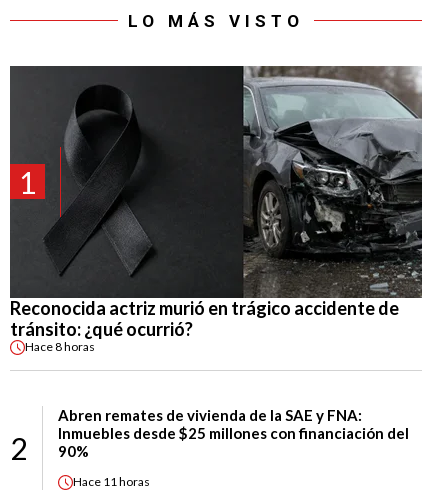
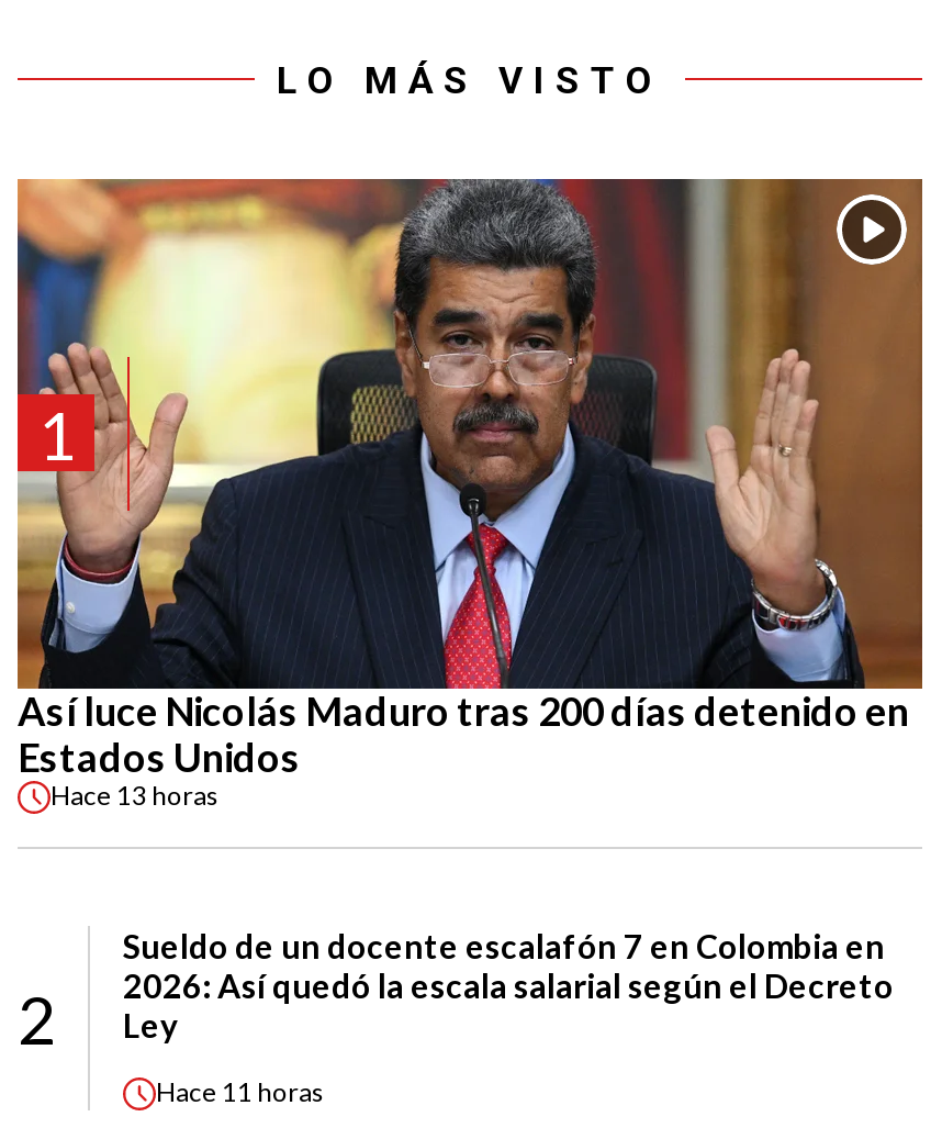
- [image]
- Reconocida actriz murió en trágico accidente de
- tránsito: ¿qué ocurrió?
- Hace 8 horas
+ [image]
+ Así luce Nicolás Maduro tras 200 días detenido en
+ Estados Unidos
+ Hace 13 horas

- Abren remates de vivienda de la SAE y FNA:
- Inmuebles desde $25 millones con financiación del
- 90%
+ Sueldo de un docente escalafón 7 en Colombia en
+ 2026: Así quedó la escala salarial según el Decreto
+ Ley
